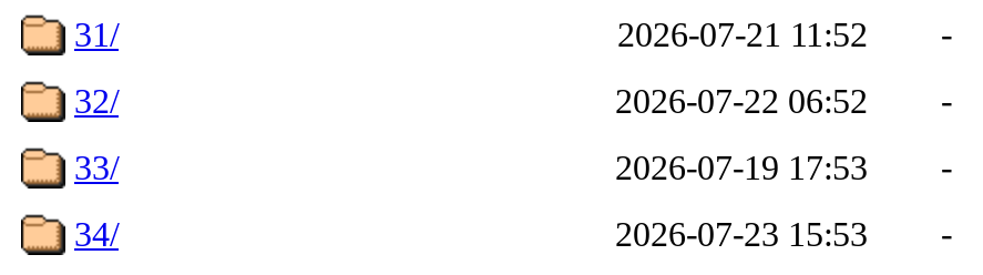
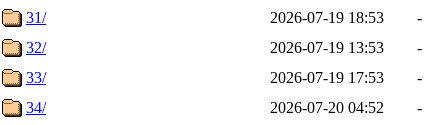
- 2026-07-21 11:52
+ 2026-07-19 18:53

- 2026-07-22 06:52
+ 2026-07-19 13:53

- 2026-07-23 15:53
+ 2026-07-20 04:52
